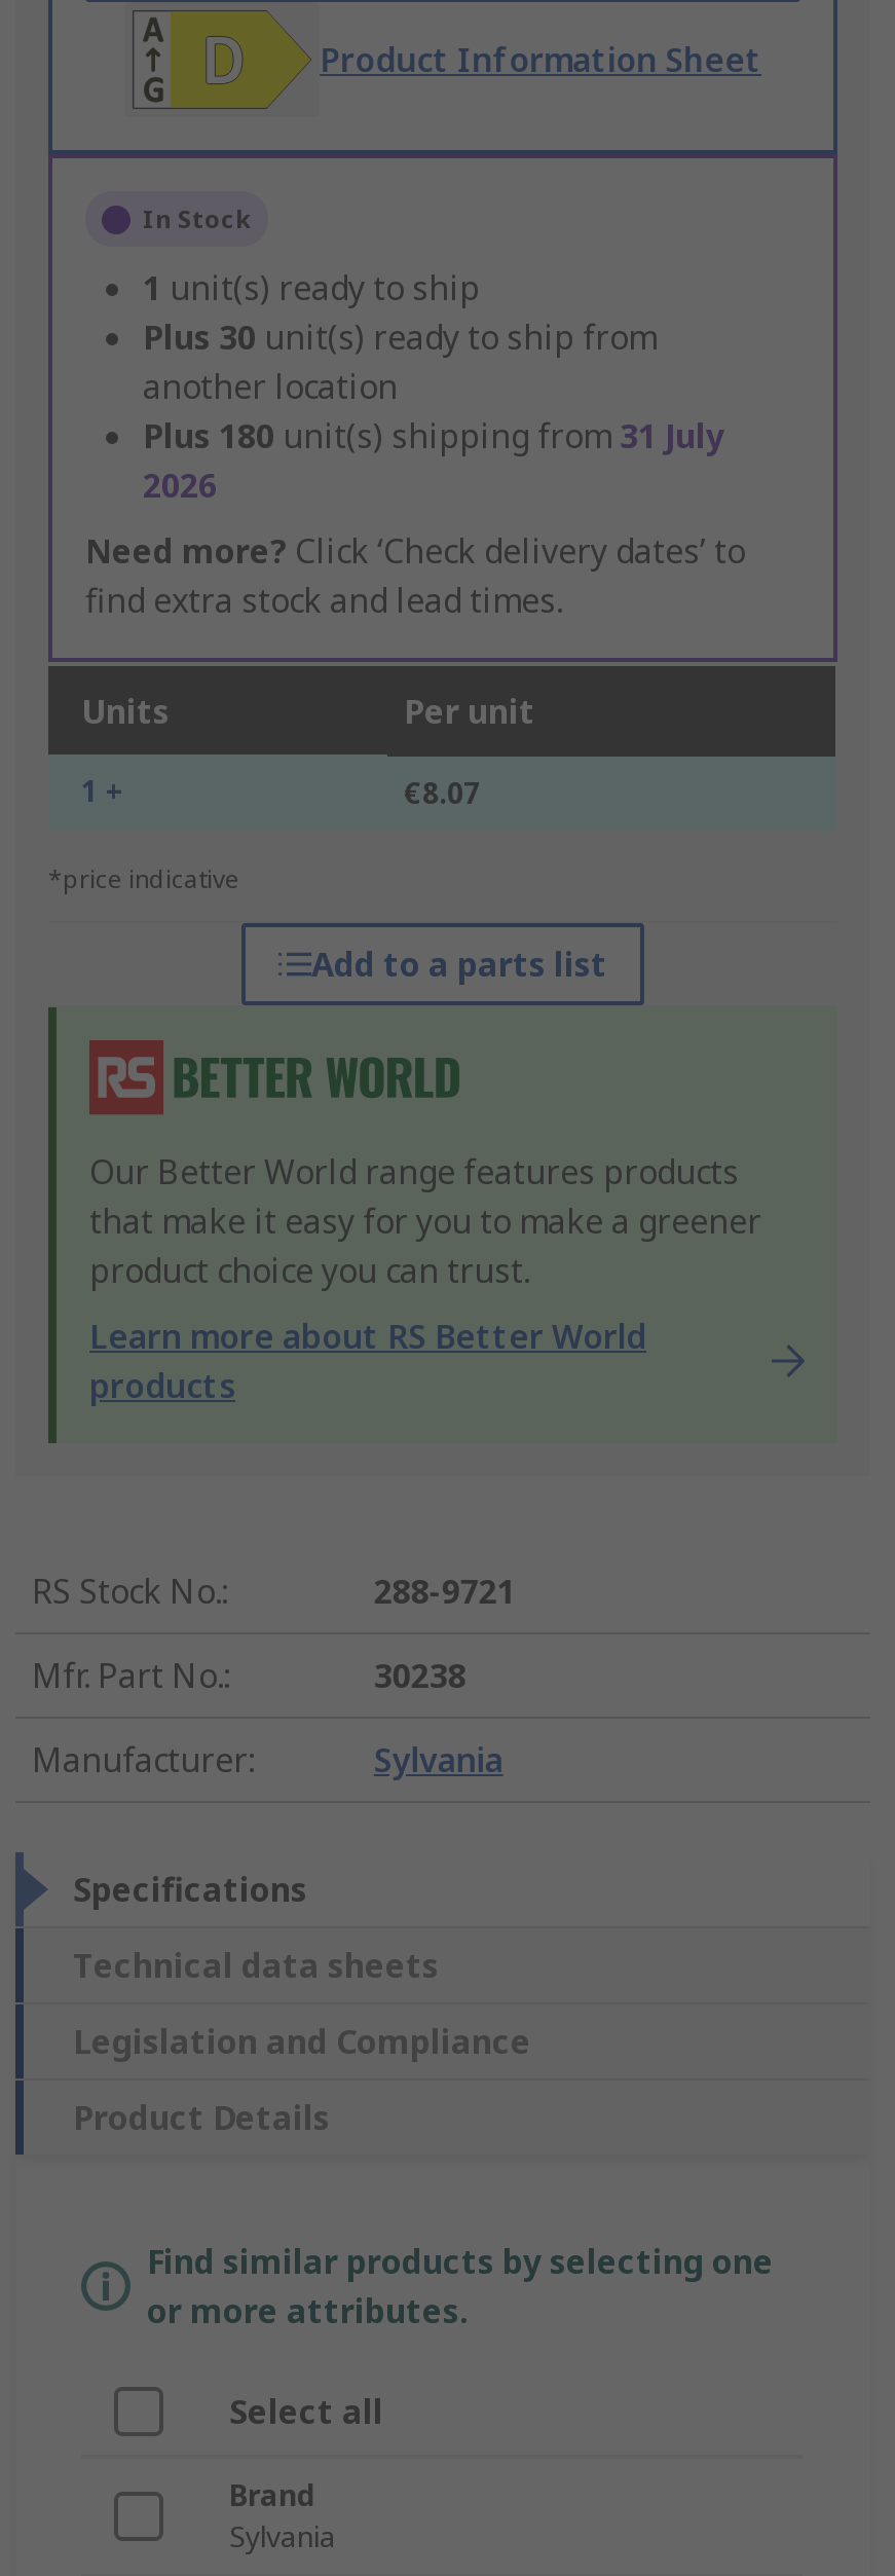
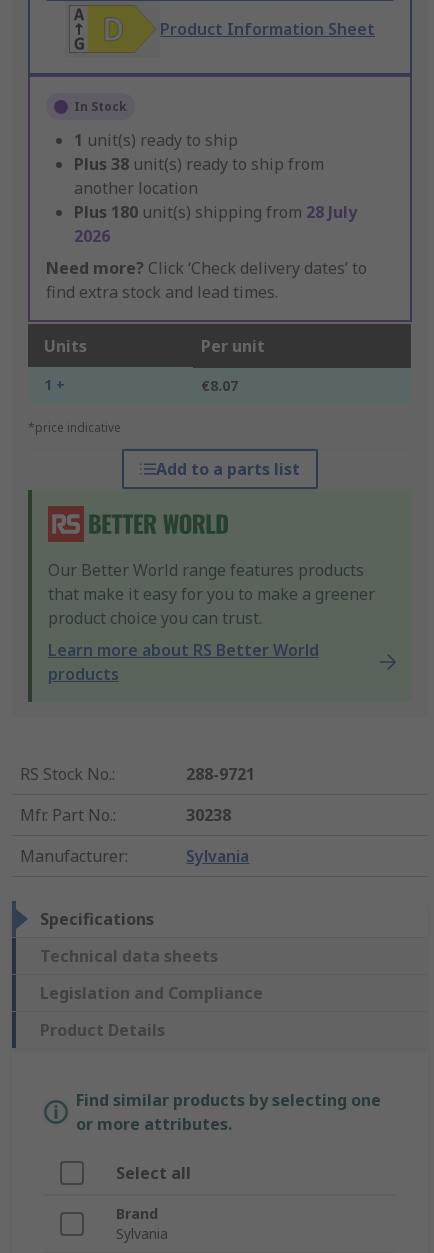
- Plus 30 unit(s) ready to ship from
+ Plus 38 unit(s) ready to ship from

- Plus 180 unit(s) shipping from 31 July
+ Plus 180 unit(s) shipping from 28 July
